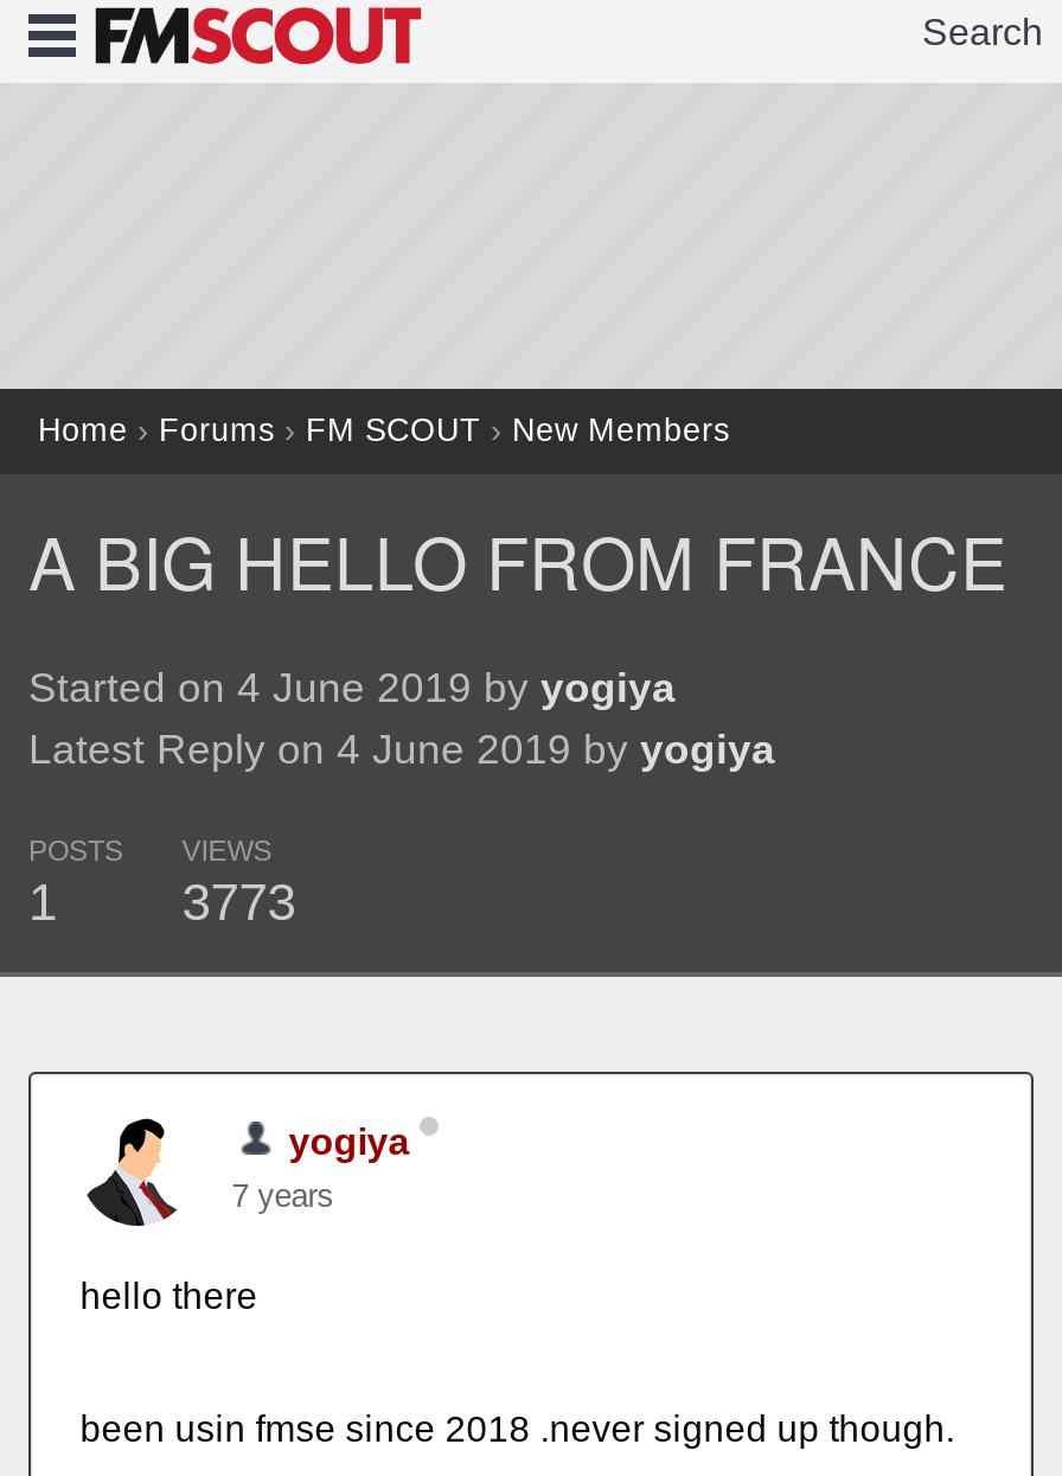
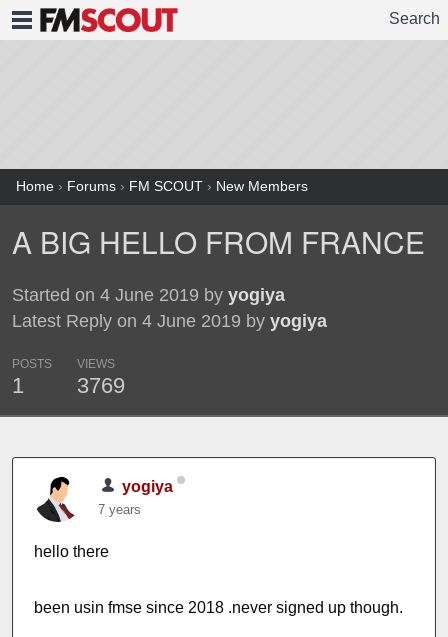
- 3773
+ 3769
